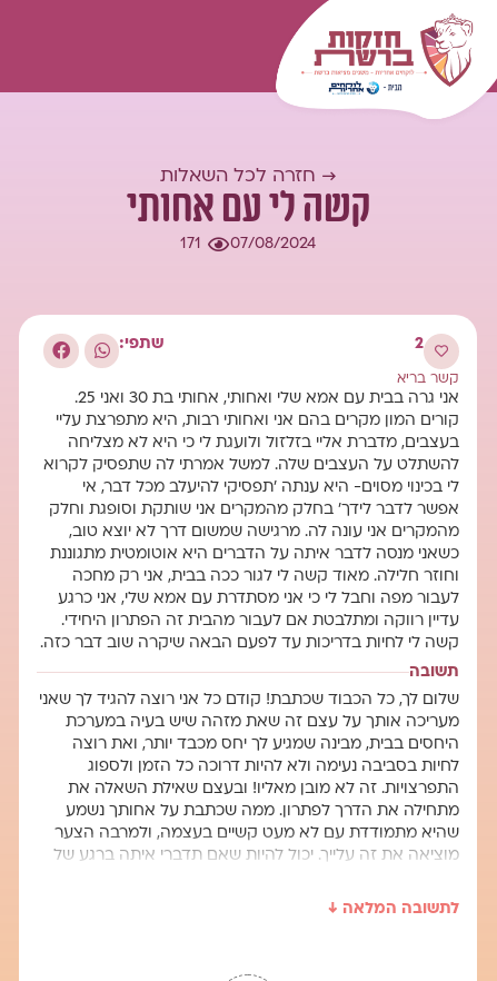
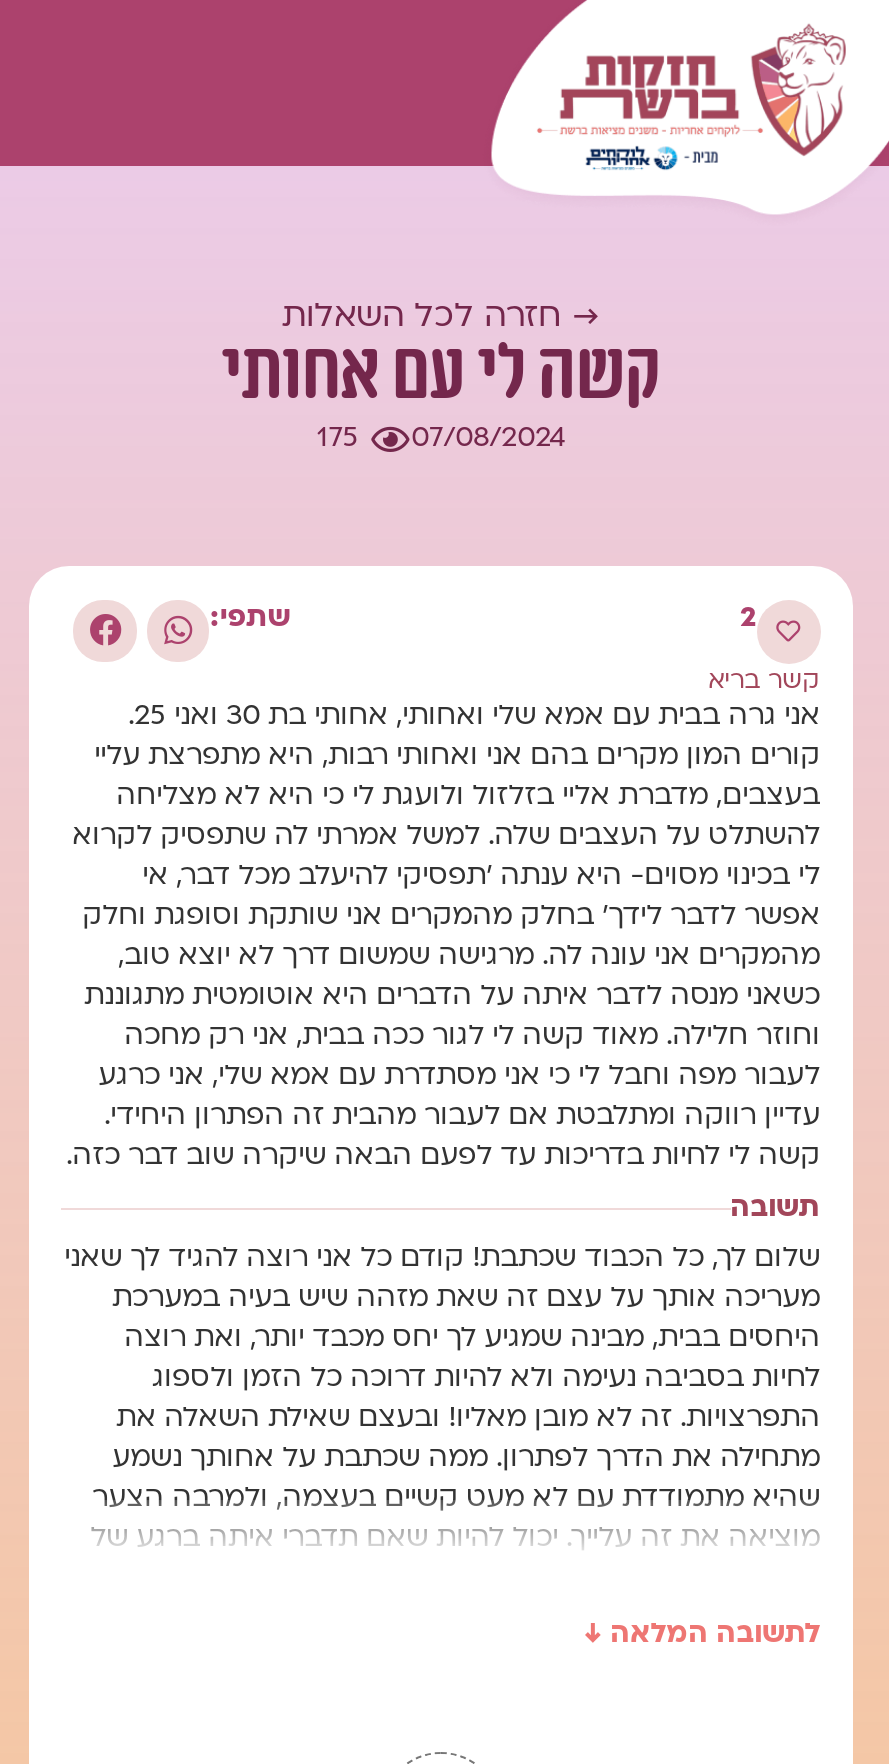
- 171
+ 175
